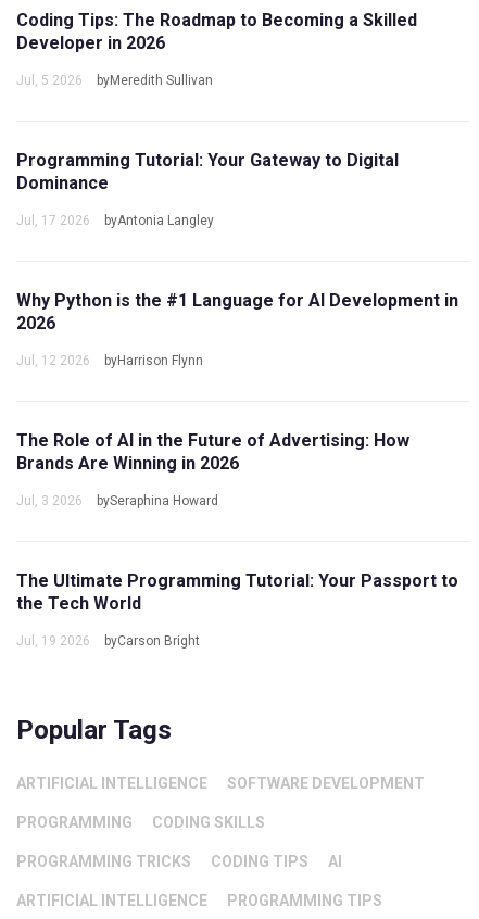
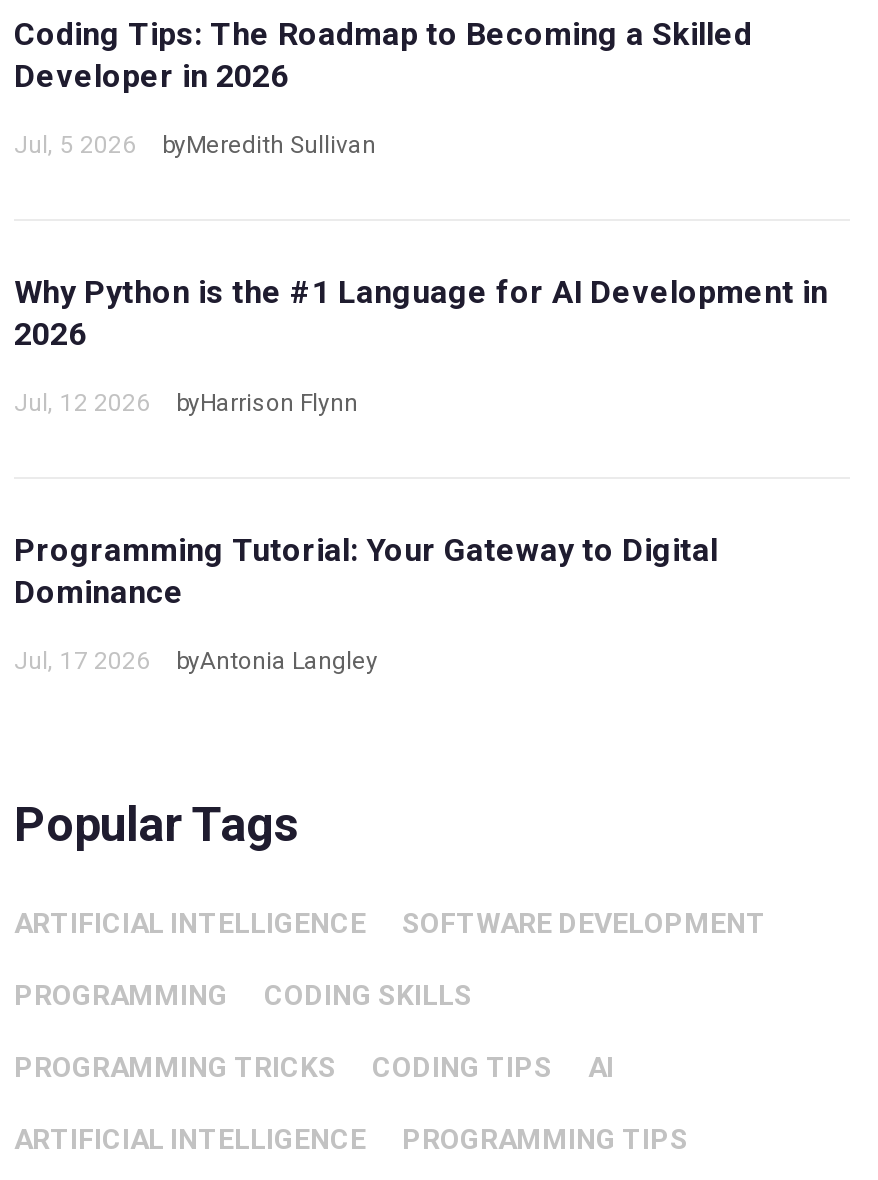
moved down: Programming Tutorial: Your Gateway to Digital | Dominance | Jul, 17 2026 | byAntonia Langley

moved up: Why Python is the #1 Language for AI Development in | 2026 | Jul, 12 2026 | byHarrison Flynn

- The Role of AI in the Future of Advertising: How
- Brands Are Winning in 2026
- Jul, 3 2026
- bySeraphina Howard

- The Ultimate Programming Tutorial: Your Passport to
- the Tech World
- Jul, 19 2026
- byCarson Bright
